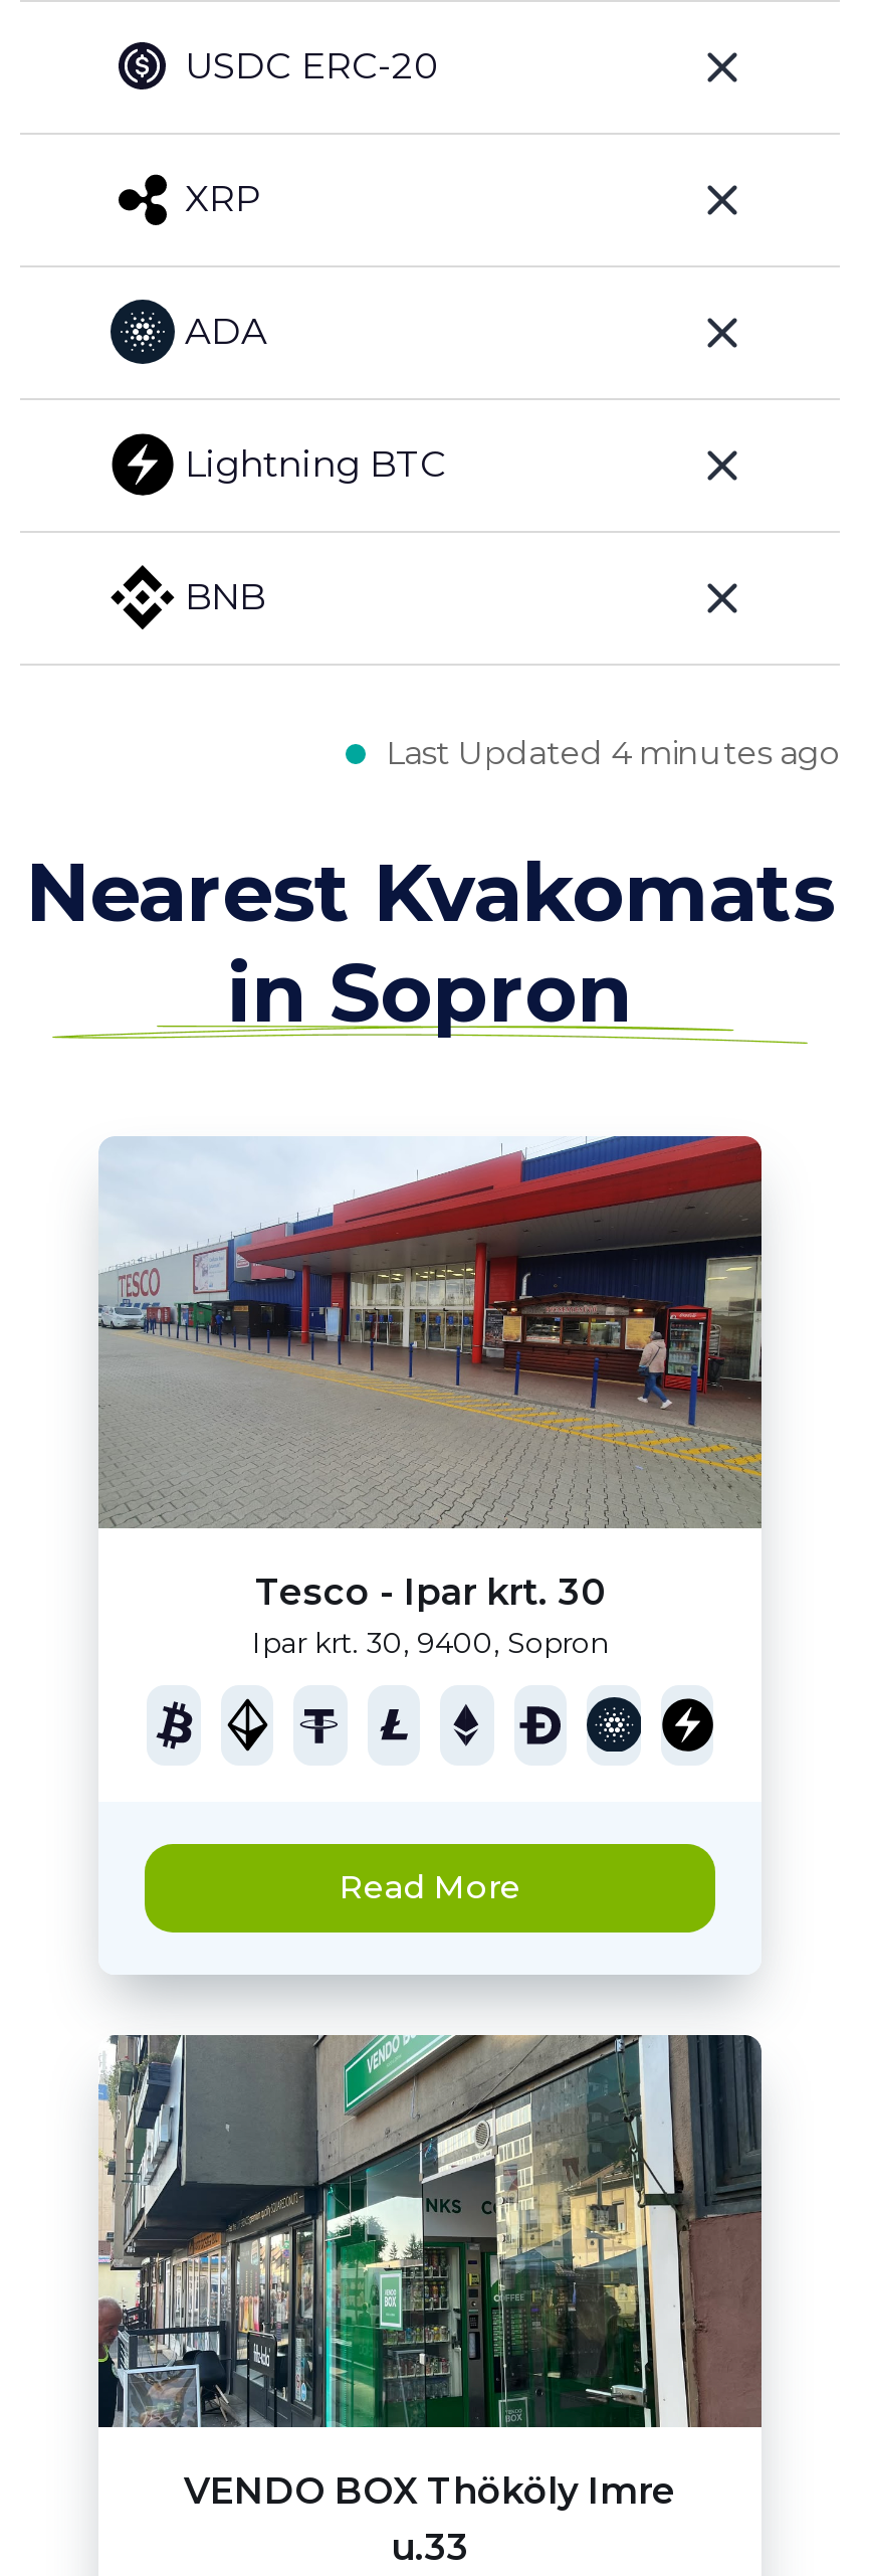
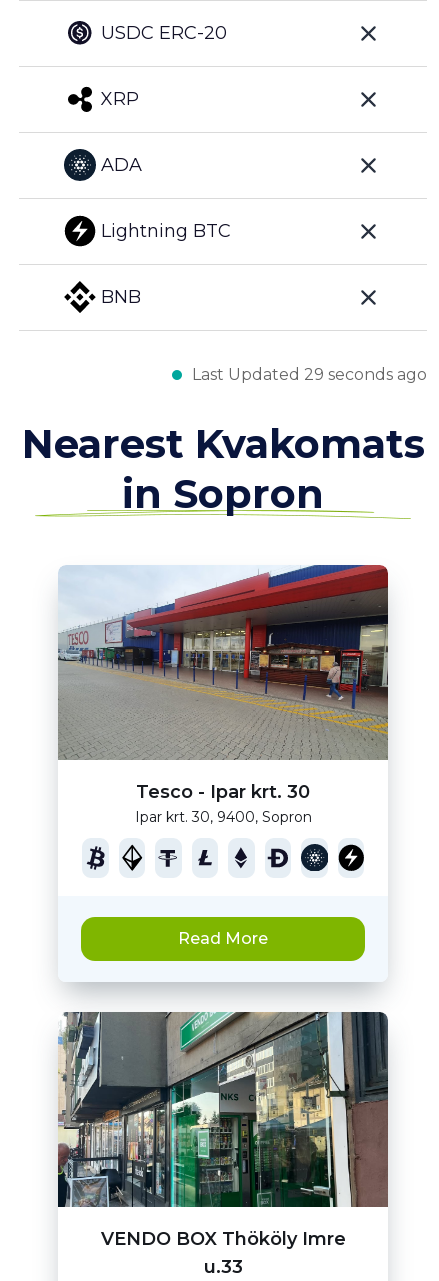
- Last Updated 4 minutes ago
+ Last Updated 29 seconds ago
